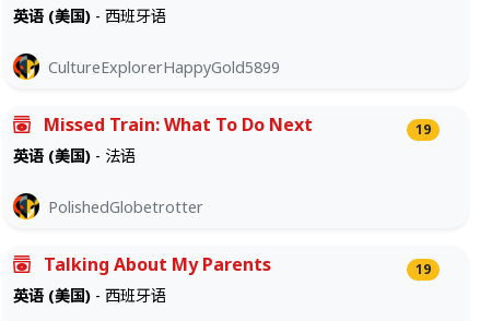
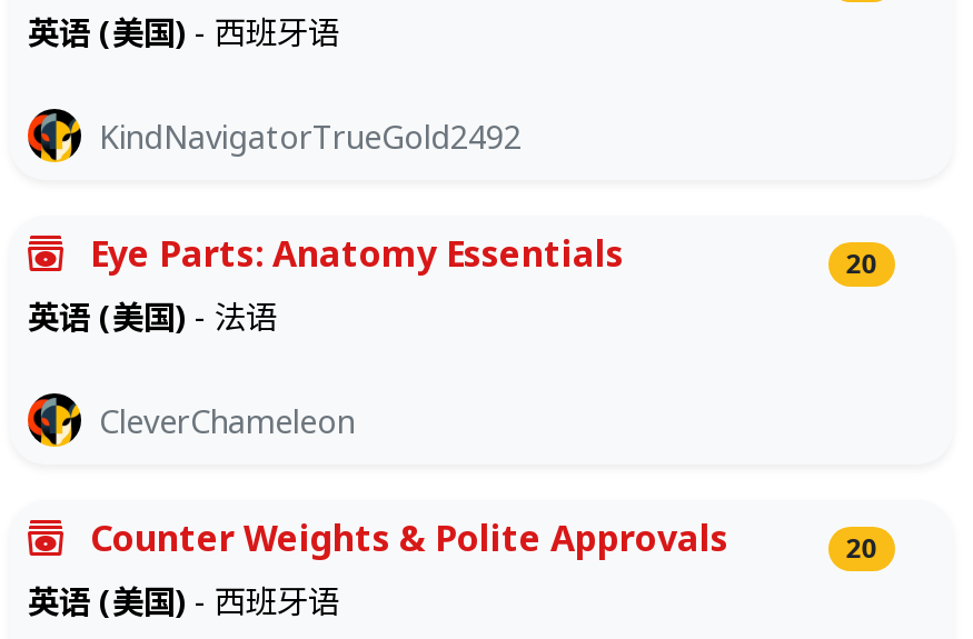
- CultureExplorerHappyGold5899
+ KindNavigatorTrueGold2492

- Missed Train: What To Do Next
- 19
+ Eye Parts: Anatomy Essentials
+ 20

- PolishedGlobetrotter
+ CleverChameleon

- Talking About My Parents
- 19
+ Counter Weights & Polite Approvals
+ 20
